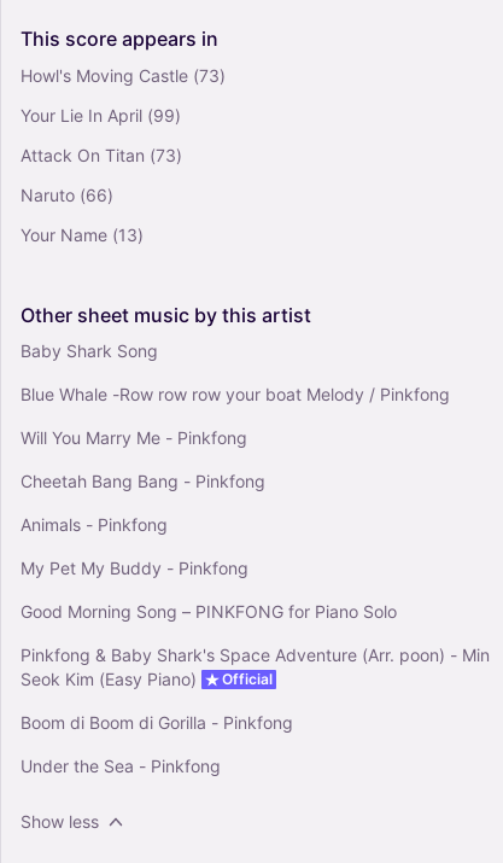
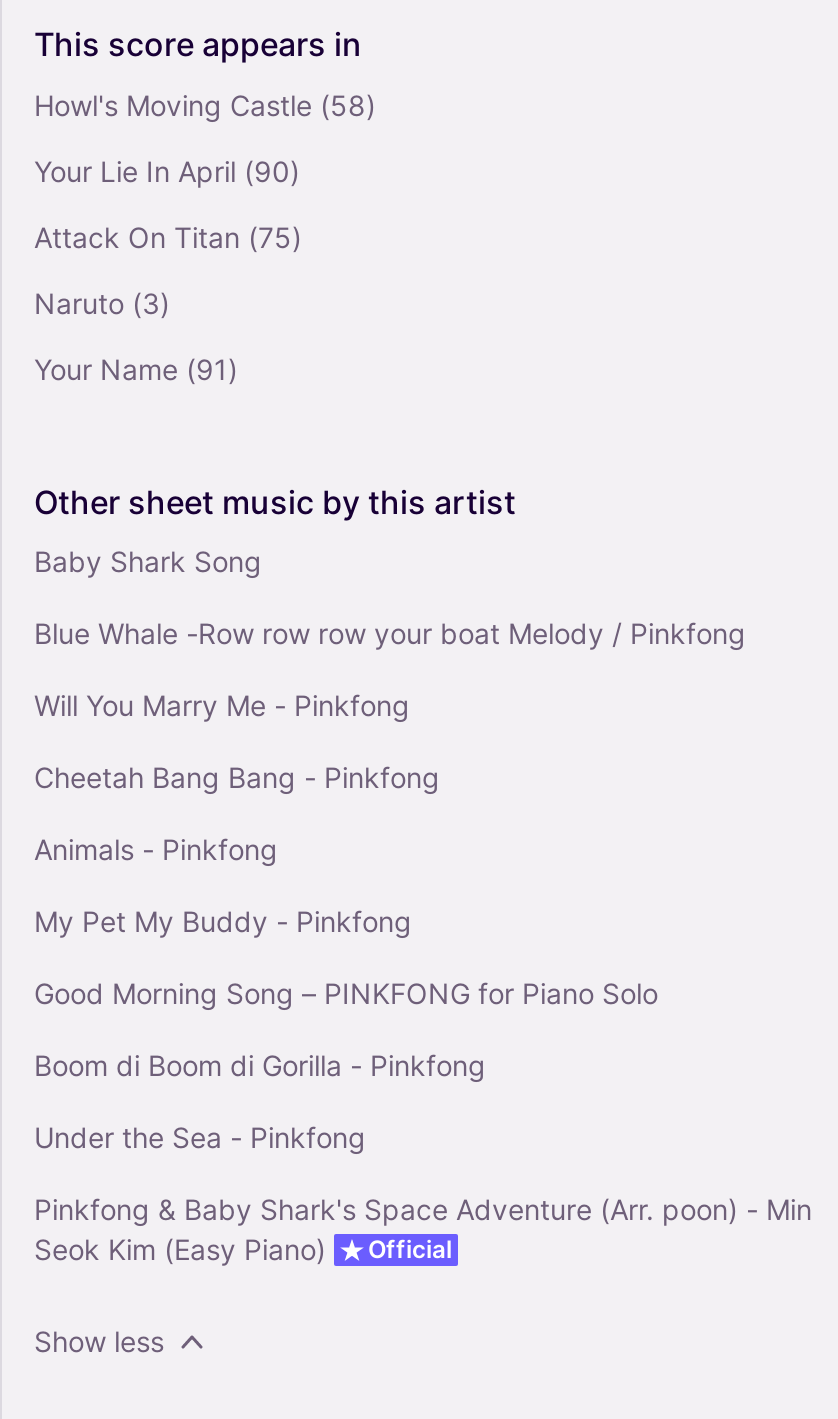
- Howl's Moving Castle (73)
+ Howl's Moving Castle (58)

- Your Lie In April (99)
+ Your Lie In April (90)

- Attack On Titan (73)
+ Attack On Titan (75)

- Naruto (66)
+ Naruto (3)

- Your Name (13)
+ Your Name (91)

moved down: Pinkfong & Baby Shark's Space Adventure (Arr. poon) - Min | Seok Kim (Easy Piano) | Official

moved up: Boom di Boom di Gorilla - Pinkfong | Under the Sea - Pinkfong
